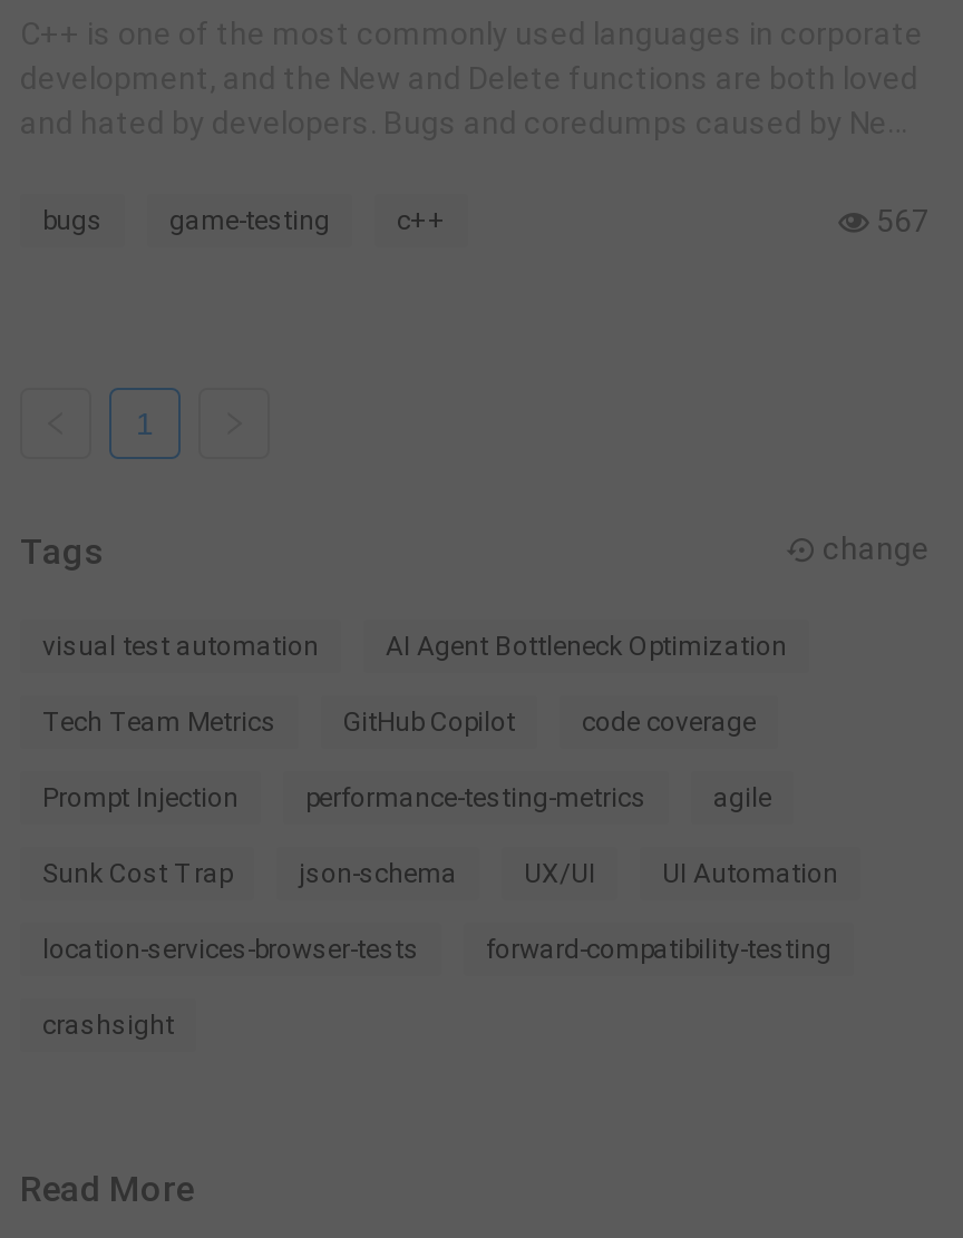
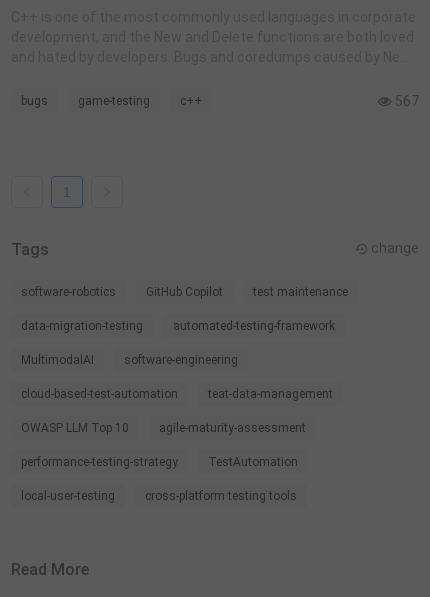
- visual test automation
- AI Agent Bottleneck Optimization
- Tech Team Metrics
+ software-robotics

- code coverage
- Prompt Injection
- performance-testing-metrics
- agile
- Sunk Cost Trap
- json-schema
- UX/UI
- UI Automation
- location-services-browser-tests
- forward-compatibility-testing
- crashsight
+ test maintenance
+ data-migration-testing
+ automated-testing-framework
+ MultimodalAI
+ software-engineering
+ cloud-based-test-automation
+ teat-data-management
+ OWASP LLM Top 10
+ agile-maturity-assessment
+ performance-testing-strategy
+ TestAutomation
+ local-user-testing
+ cross-platform testing tools

moved up: GitHub Copilot
